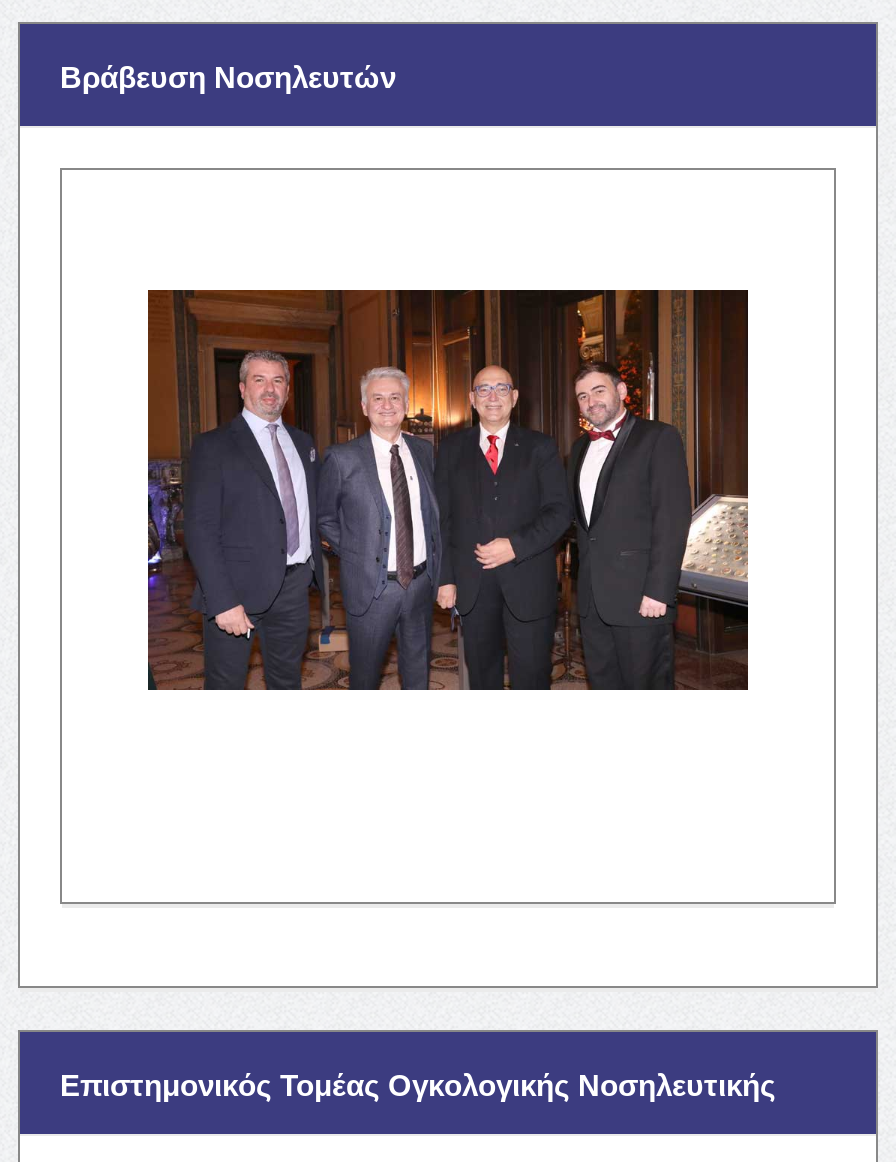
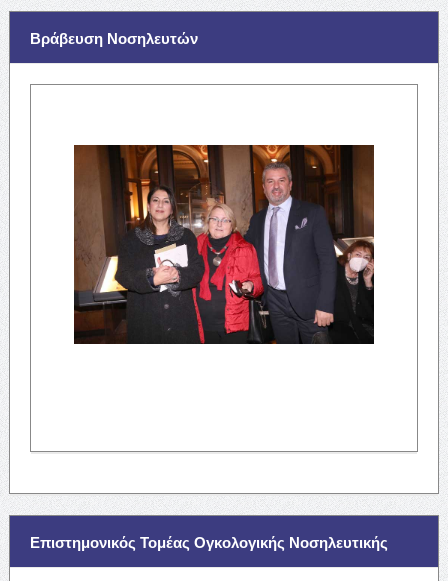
- [image]
+ [image]
